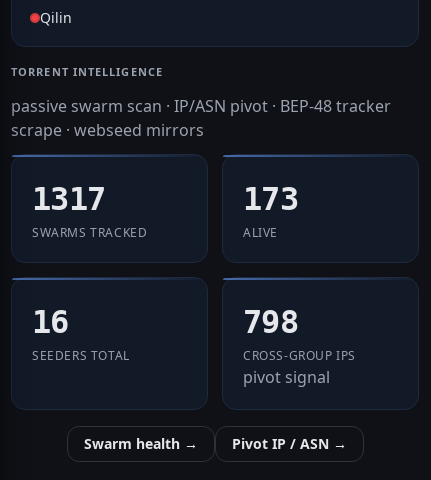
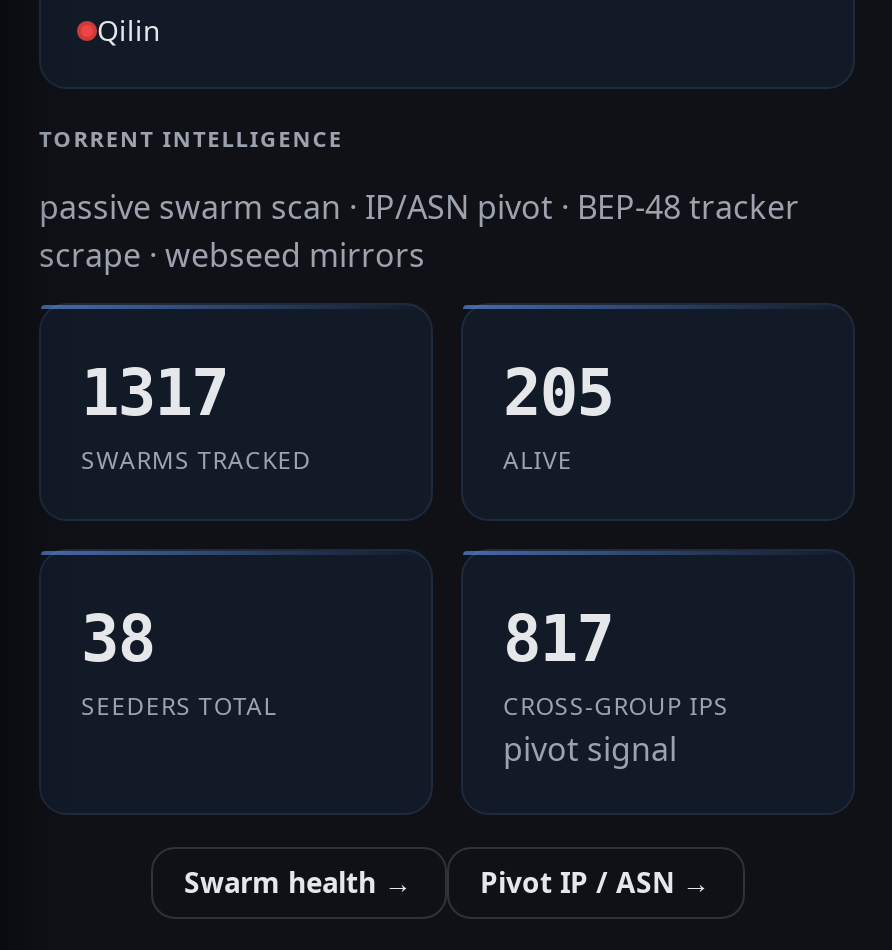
- 173
+ 205

- 16
+ 38

- 798
+ 817
